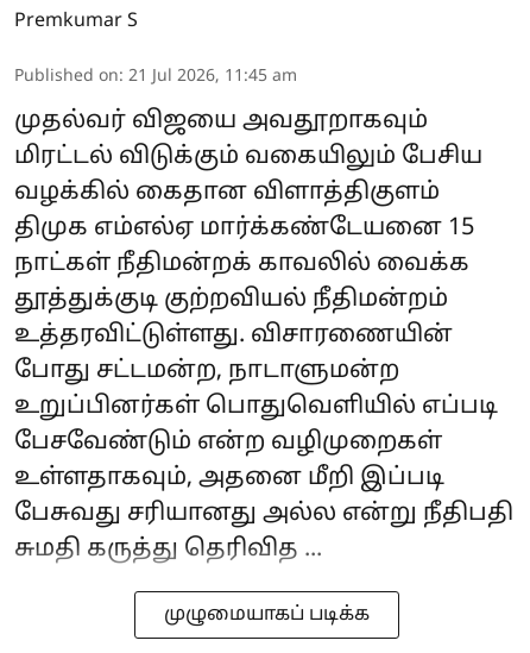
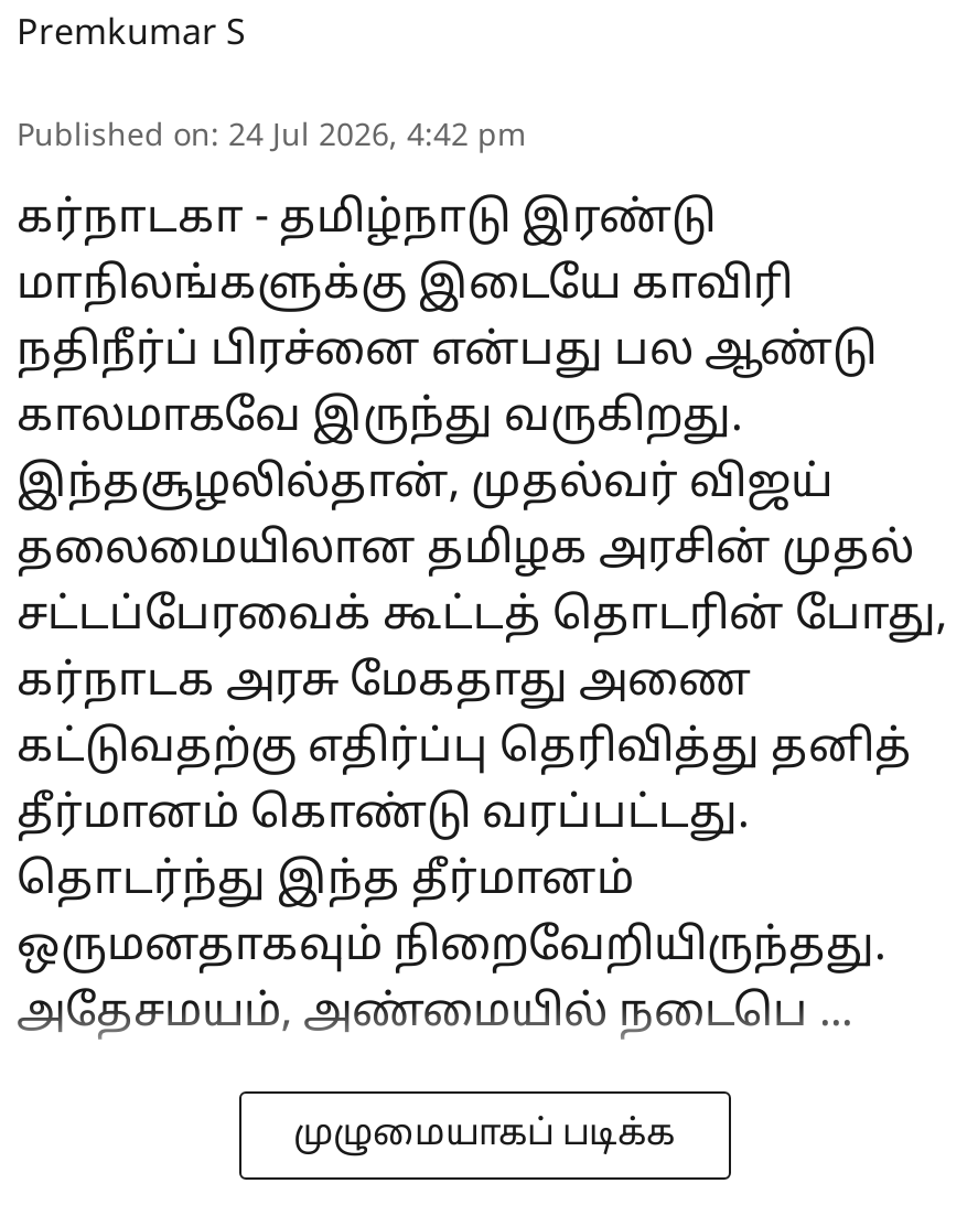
- Published on: 21 Jul 2026, 11:45 am
+ Published on: 24 Jul 2026, 4:42 pm

- முதல்வர் விஜயை அவதூறாகவும்
- மிரட்டல் விடுக்கும் வகையிலும் பேசிய
- வழக்கில் கைதான விளாத்திகுளம்
- திமுக எம்எல்ஏ மார்க்கண்டேயனை 15
- நாட்கள் நீதிமன்றக் காவலில் வைக்க
- தூத்துக்குடி குற்றவியல் நீதிமன்றம்
- உத்தரவிட்டுள்ளது. விசாரணையின்
- போது சட்டமன்ற, நாடாளுமன்ற
- உறுப்பினர்கள் பொதுவெளியில் எப்படி
- பேசவேண்டும் என்ற வழிமுறைகள்
- உள்ளதாகவும், அதனை மீறி இப்படி
- பேசுவது சரியானது அல்ல என்று நீதிபதி
- சுமதி கருத்து தெரிவித ...
+ கர்நாடகா - தமிழ்நாடு இரண்டு
+ மாநிலங்களுக்கு இடையே காவிரி
+ நதிநீர்ப் பிரச்னை என்பது பல ஆண்டு
+ காலமாகவே இருந்து வருகிறது.
+ இந்தசூழலில்தான், முதல்வர் விஜய்
+ தலைமையிலான தமிழக அரசின் முதல்
+ சட்டப்பேரவைக் கூட்டத் தொடரின் போது,
+ கர்நாடக அரசு மேகதாது அணை
+ கட்டுவதற்கு எதிர்ப்பு தெரிவித்து தனித்
+ தீர்மானம் கொண்டு வரப்பட்டது.
+ தொடர்ந்து இந்த தீர்மானம்
+ ஒருமனதாகவும் நிறைவேறியிருந்தது.
+ அதேசமயம், அண்மையில் நடைபெ ...
